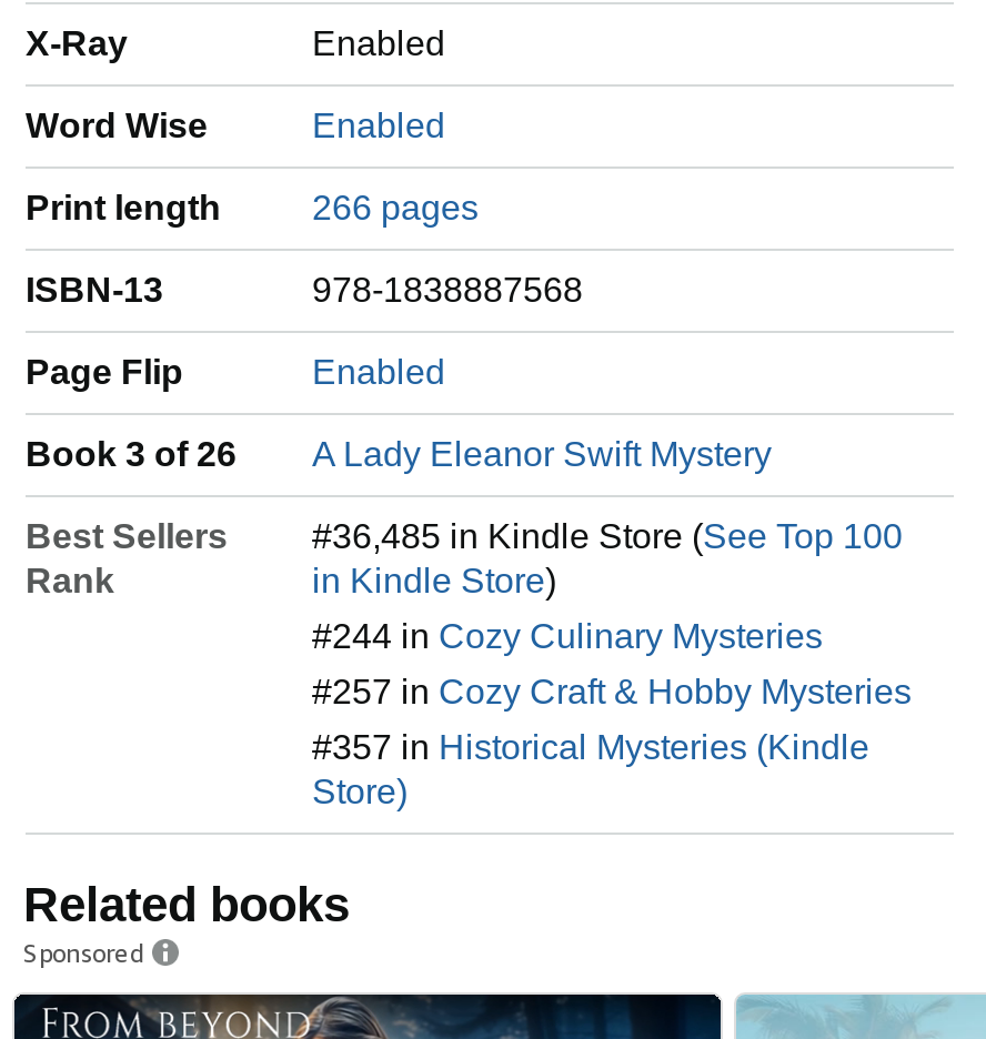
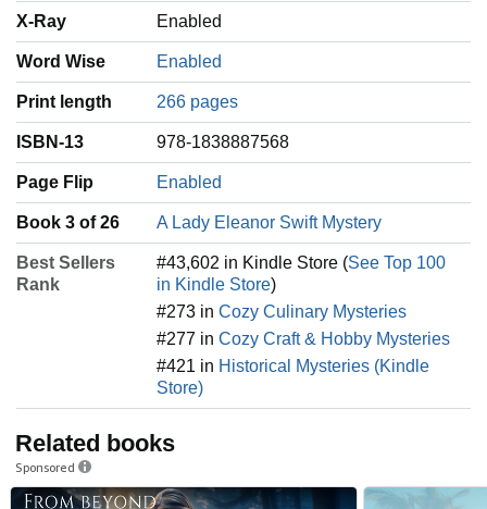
- #36,485 in Kindle Store (See Top 100
+ #43,602 in Kindle Store (See Top 100

- #244 in Cozy Culinary Mysteries
+ #273 in Cozy Culinary Mysteries

- #257 in Cozy Craft & Hobby Mysteries
+ #277 in Cozy Craft & Hobby Mysteries

- #357 in Historical Mysteries (Kindle
+ #421 in Historical Mysteries (Kindle
